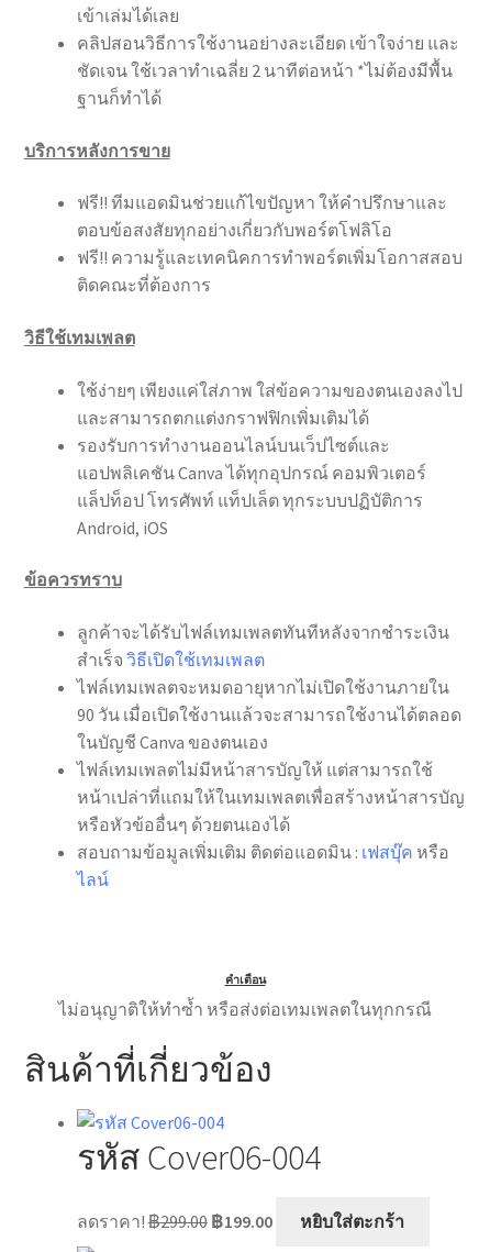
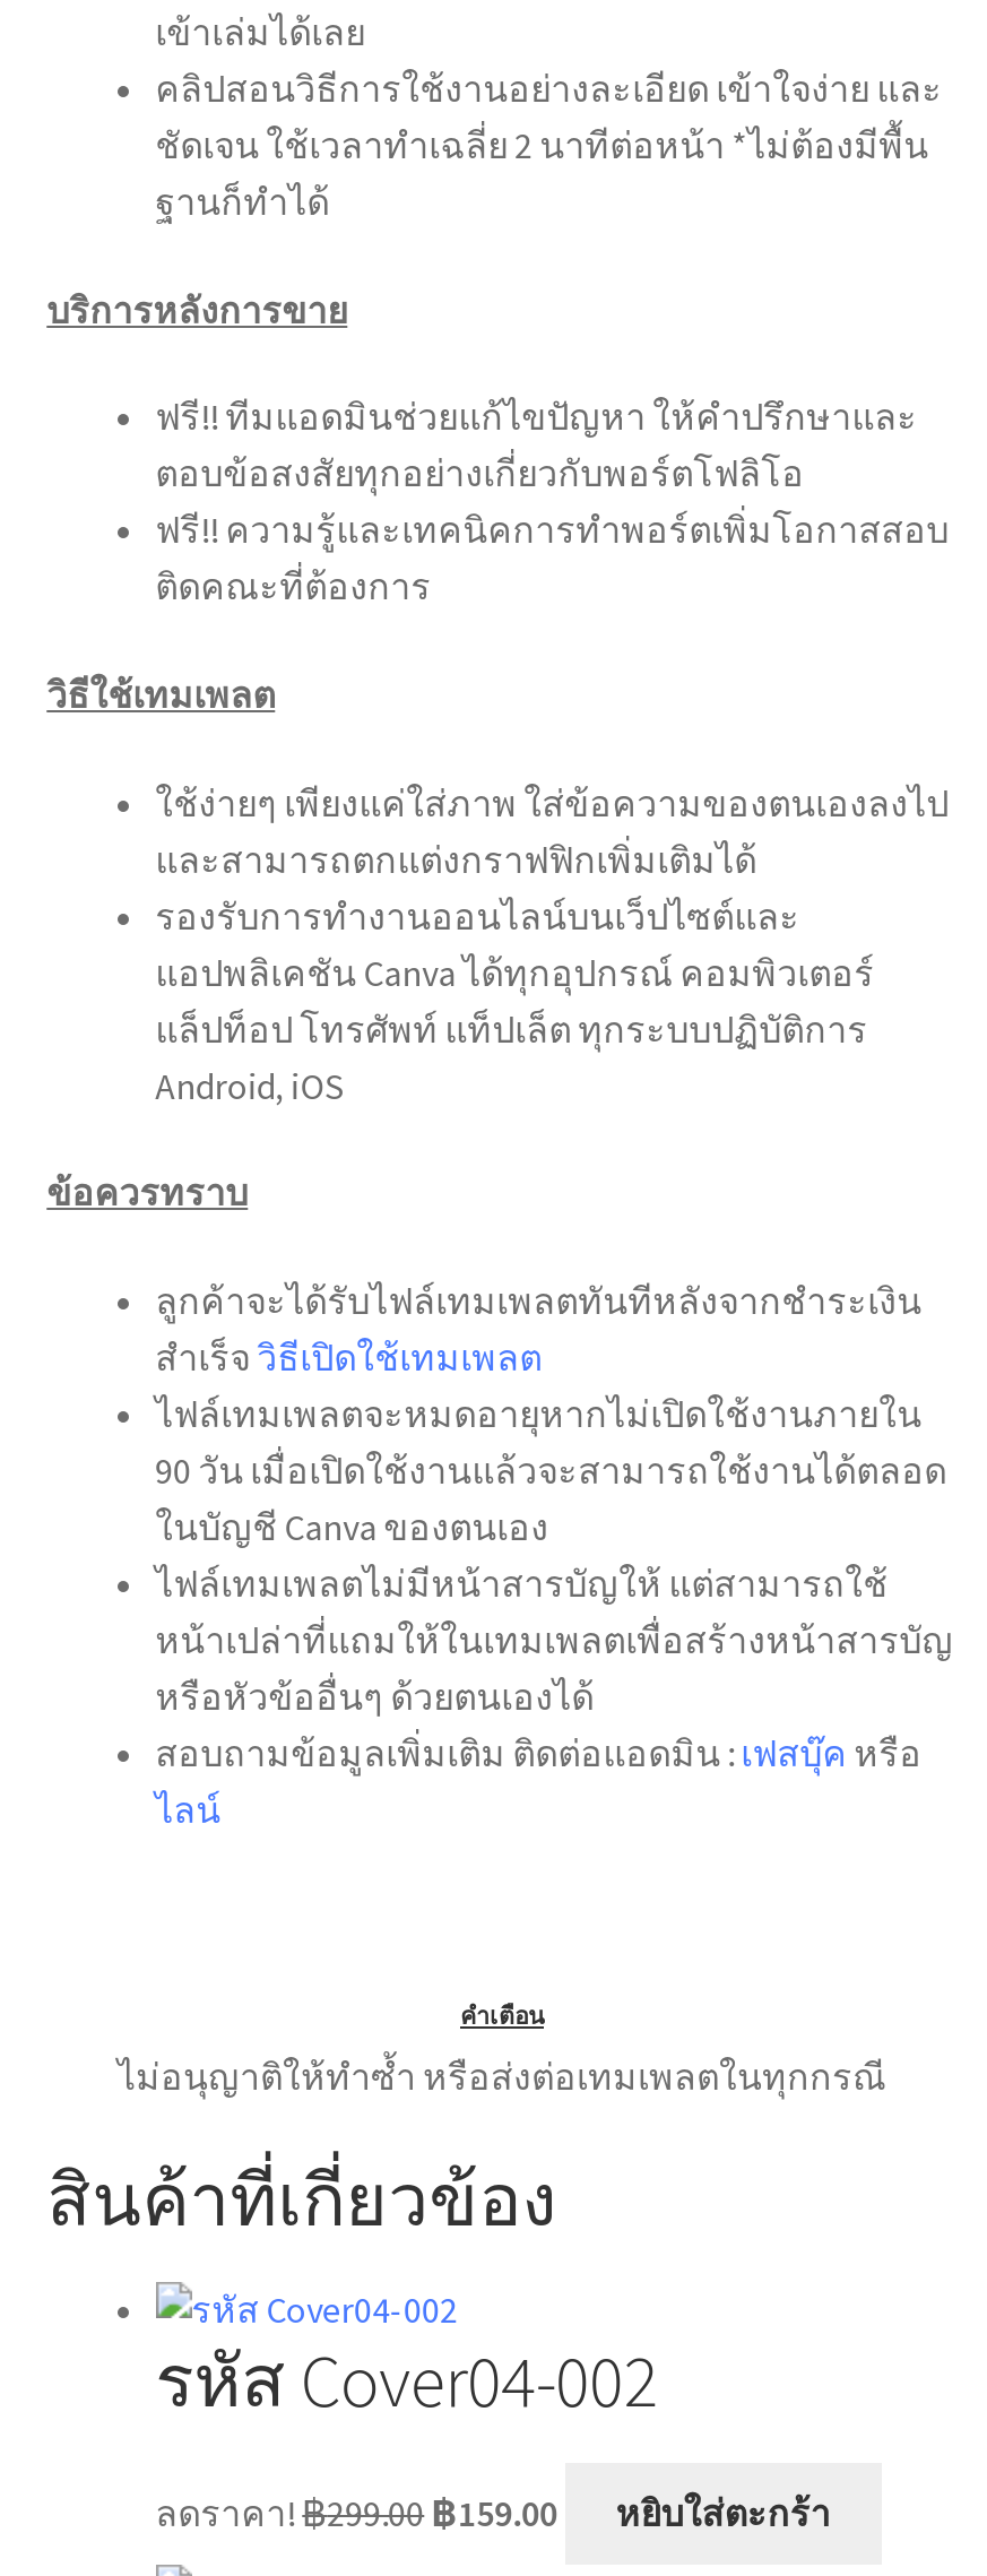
- รหัส Cover06-004
+ รหัส Cover04-002

- ฿199.00
+ ฿159.00
